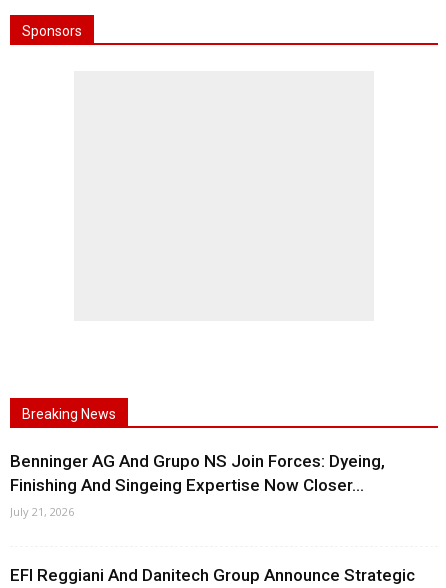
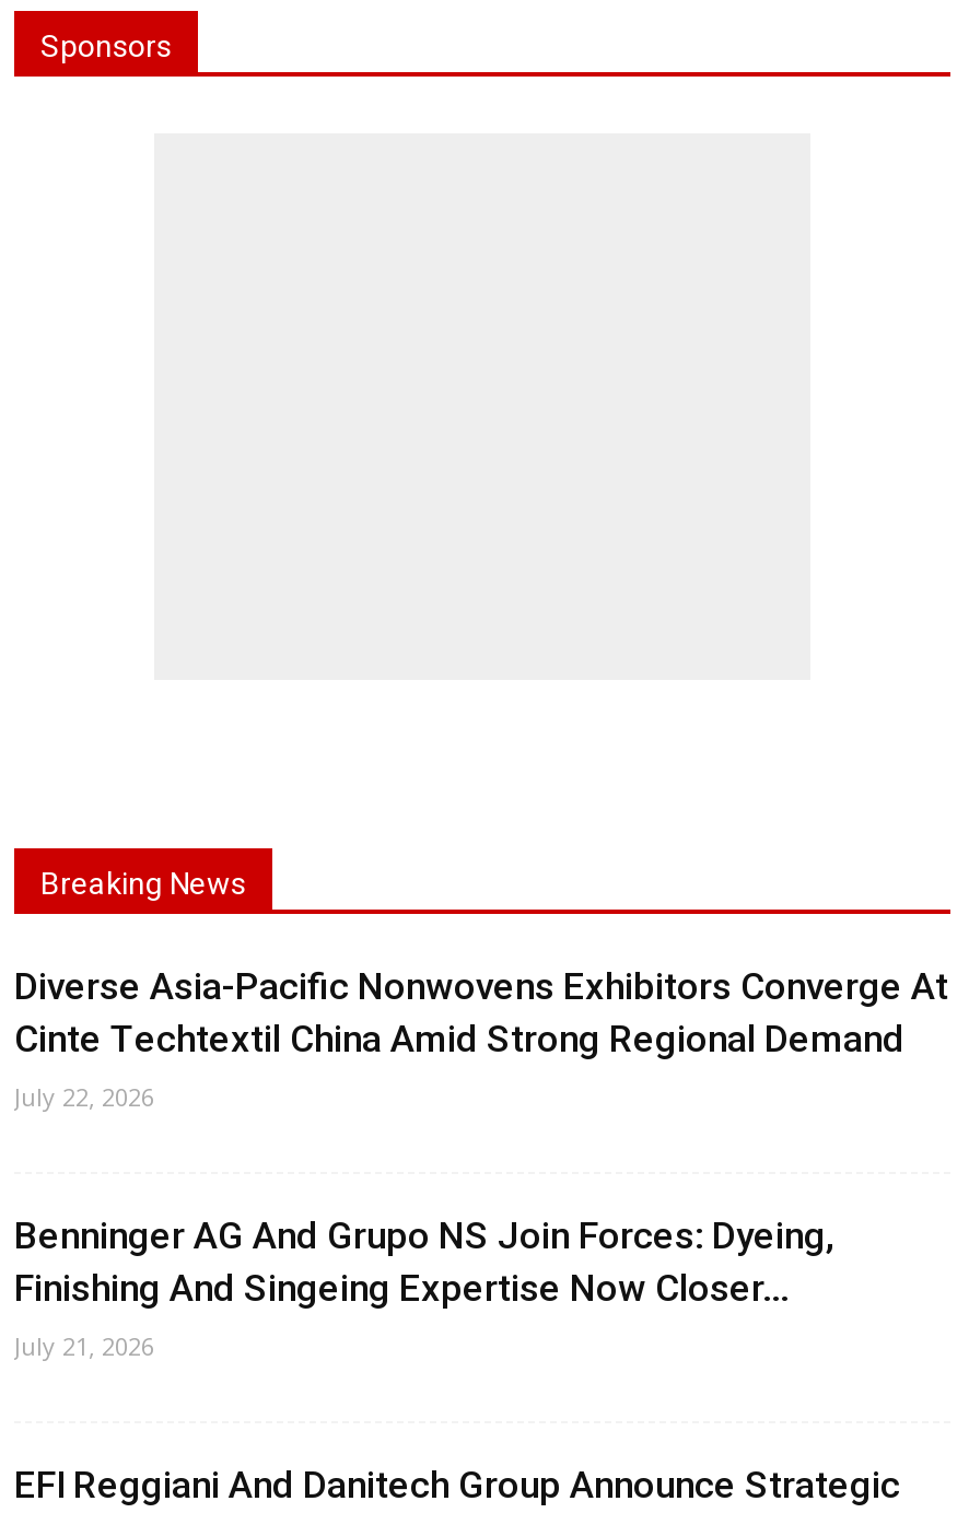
+ Diverse Asia-Pacific Nonwovens Exhibitors Converge At
+ Cinte Techtextil China Amid Strong Regional Demand
+ July 22, 2026
